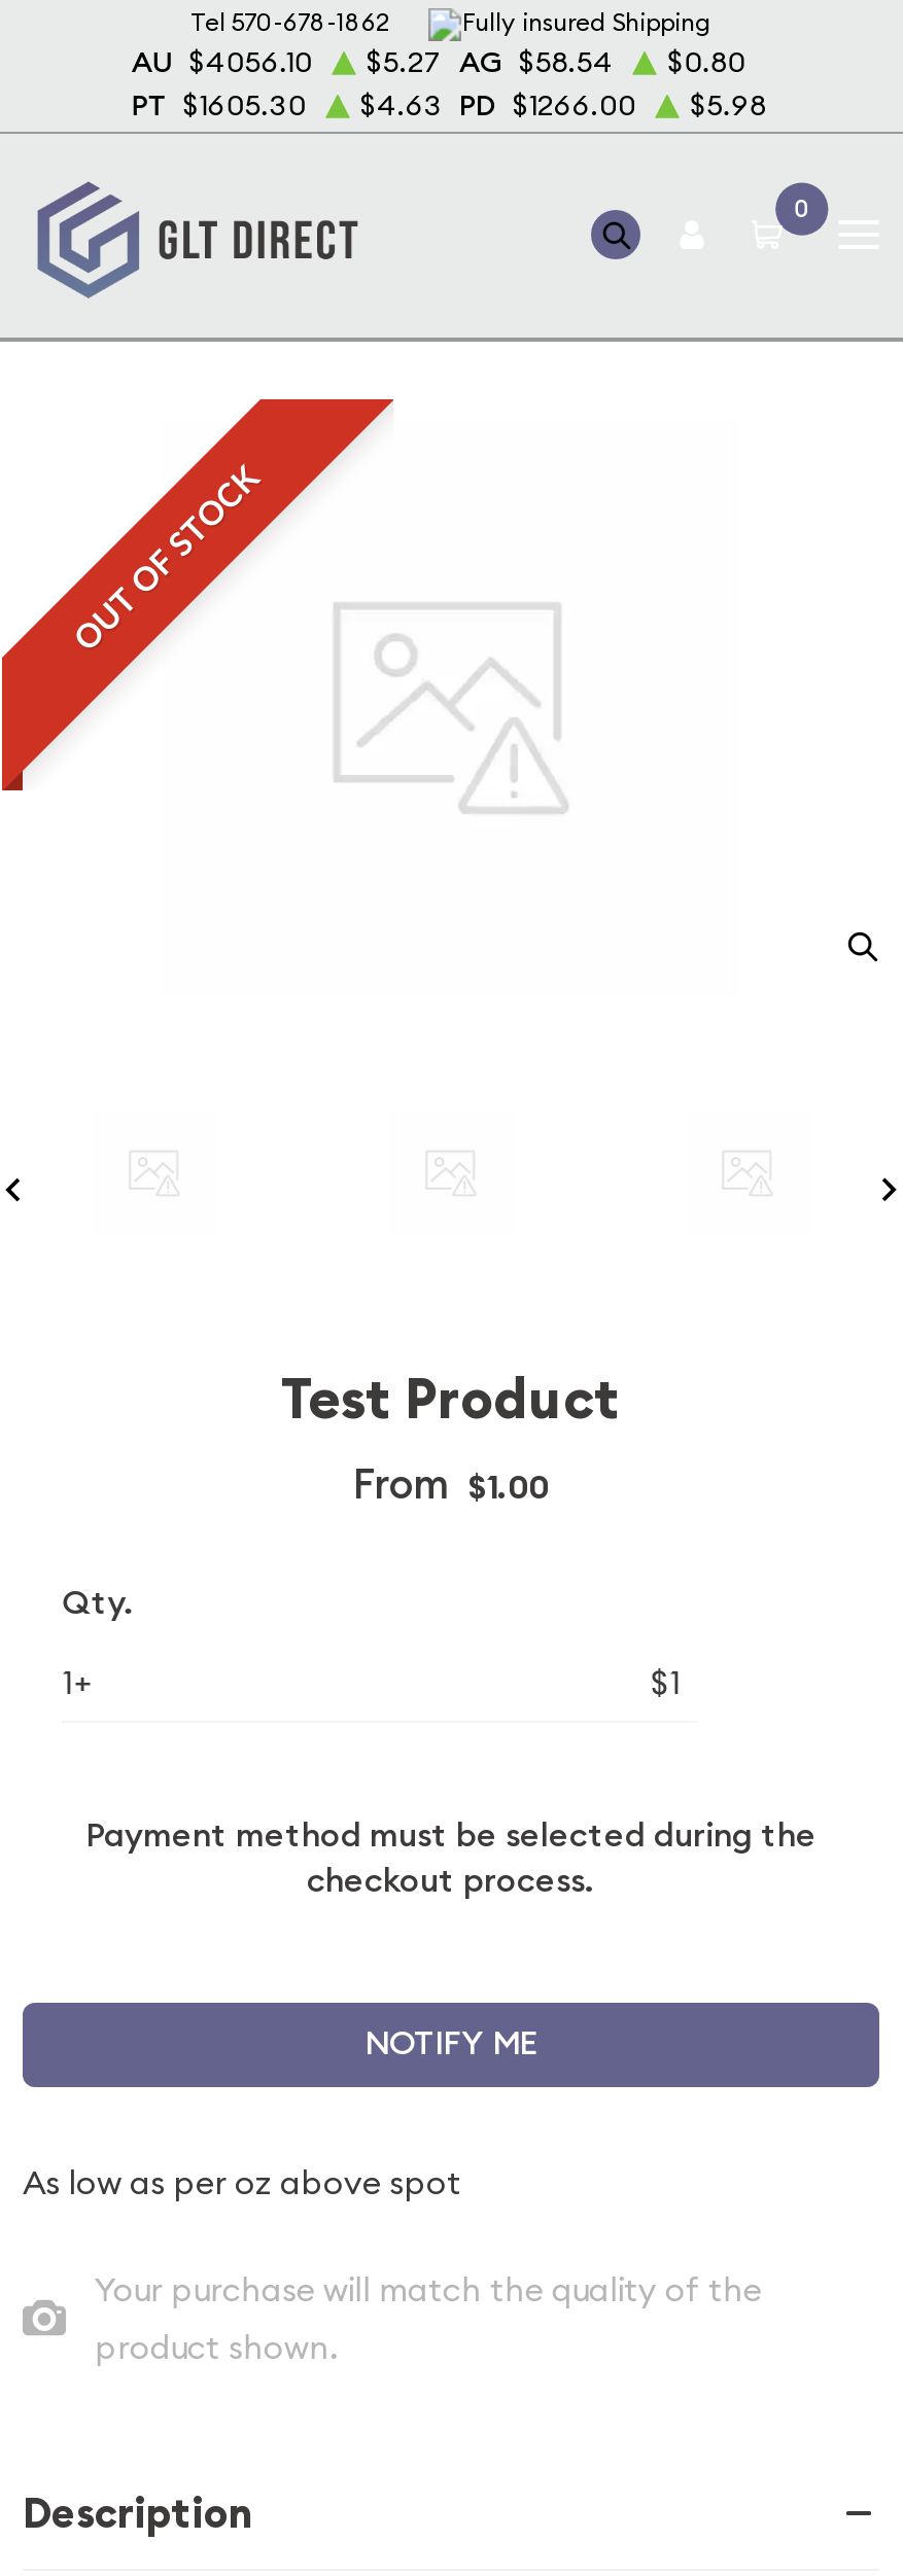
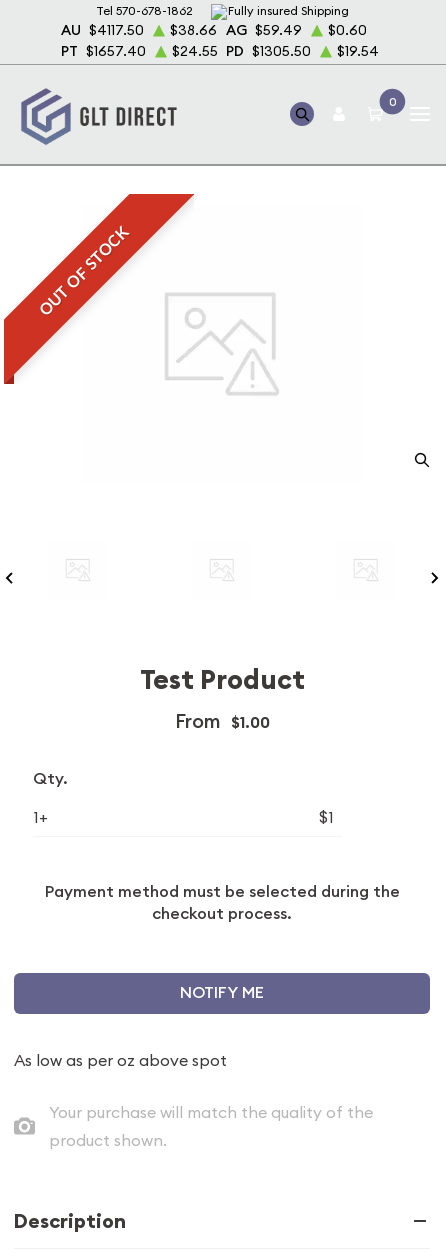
- AU $4056.10
+ AU $4117.50

- $5.27 AG $58.54
+ $38.66 AG $59.49

- $0.80
+ $0.60

- PT $1605.30
+ PT $1657.40

- $4.63 PD $1266.00
+ $24.55 PD $1305.50

- $5.98
+ $19.54
